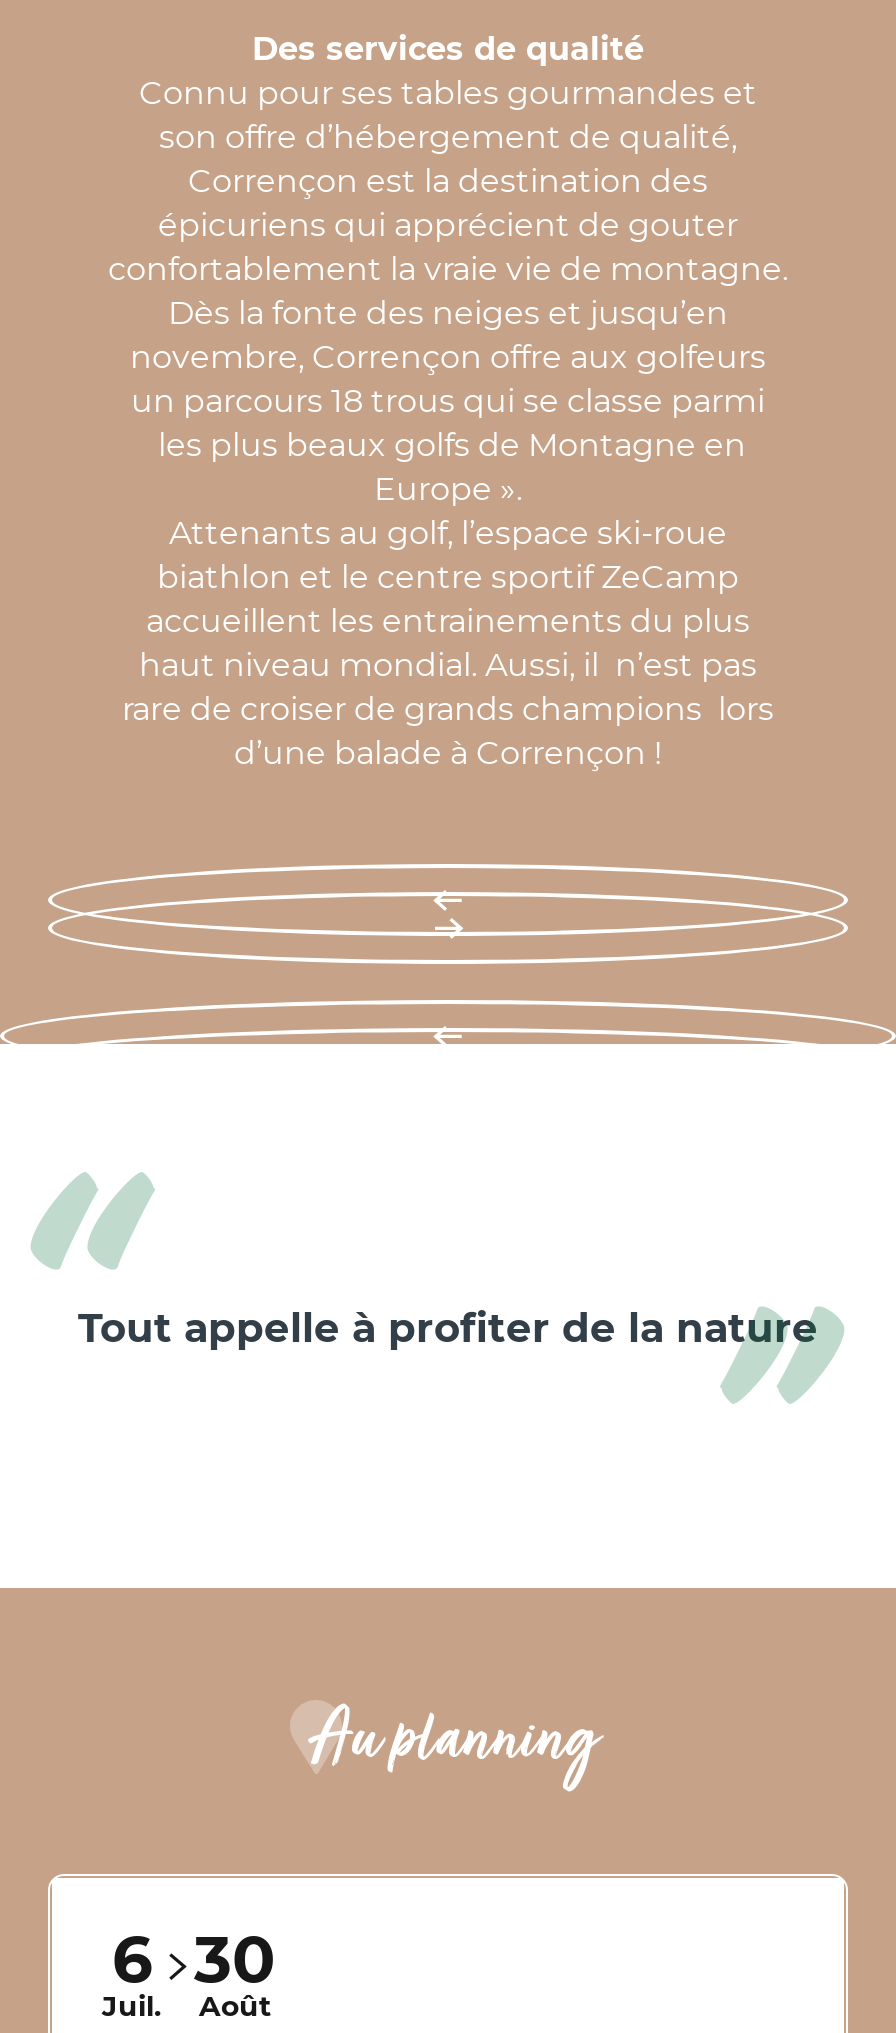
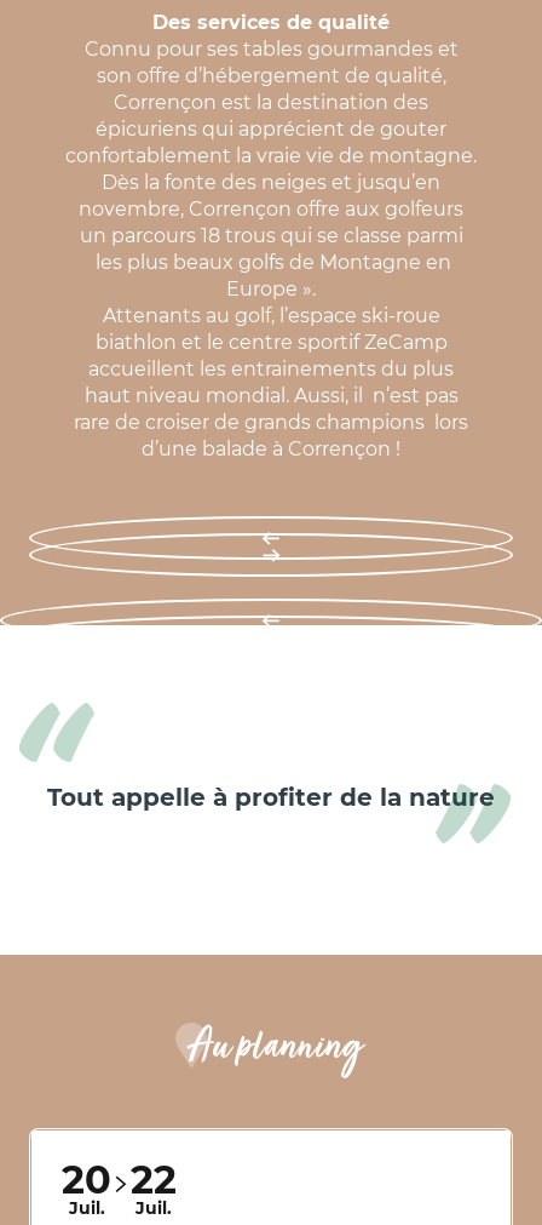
- 6
+ 20

- 30
- Août
+ 22
+ Juil.
